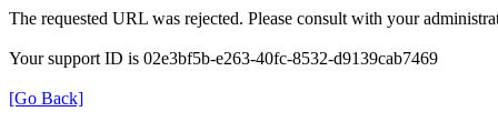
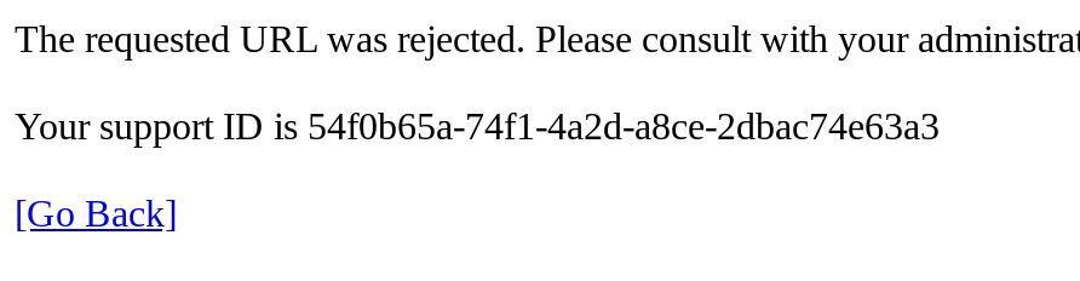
- Your support ID is 02e3bf5b-e263-40fc-8532-d9139cab7469
+ Your support ID is 54f0b65a-74f1-4a2d-a8ce-2dbac74e63a3
